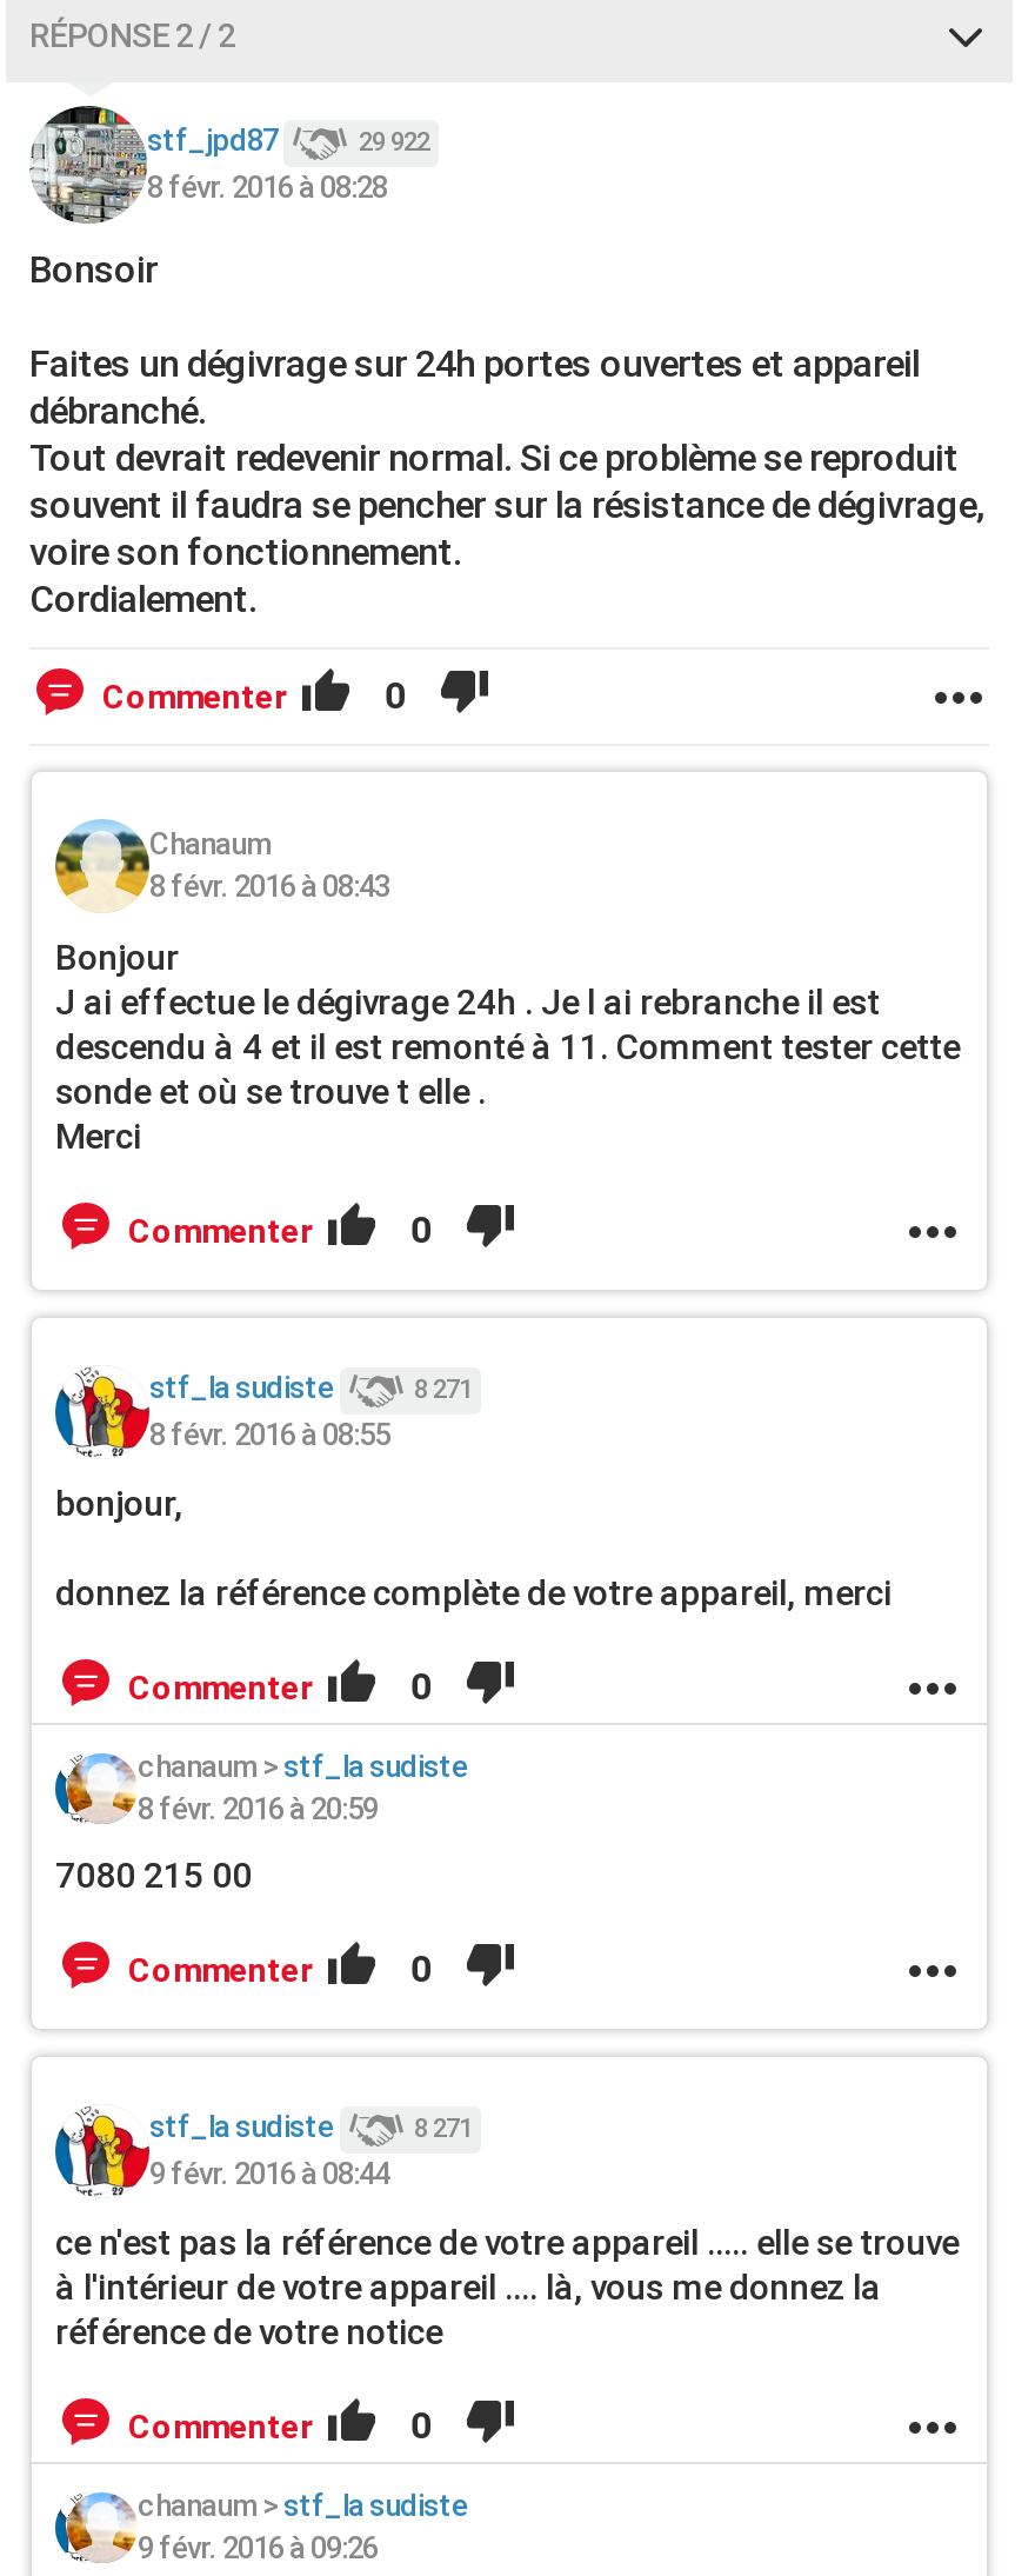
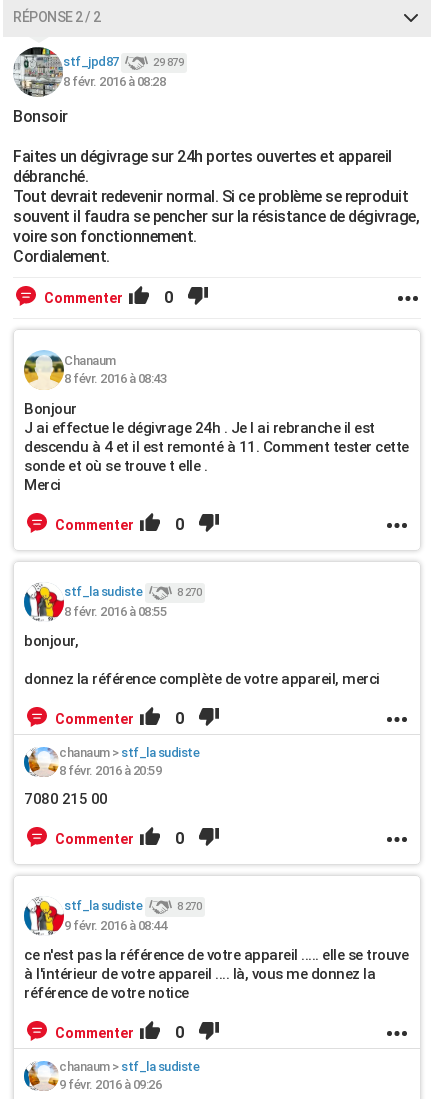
- 29 922
+ 29 879

- 8 271
+ 8 270

- 8 271
+ 8 270
